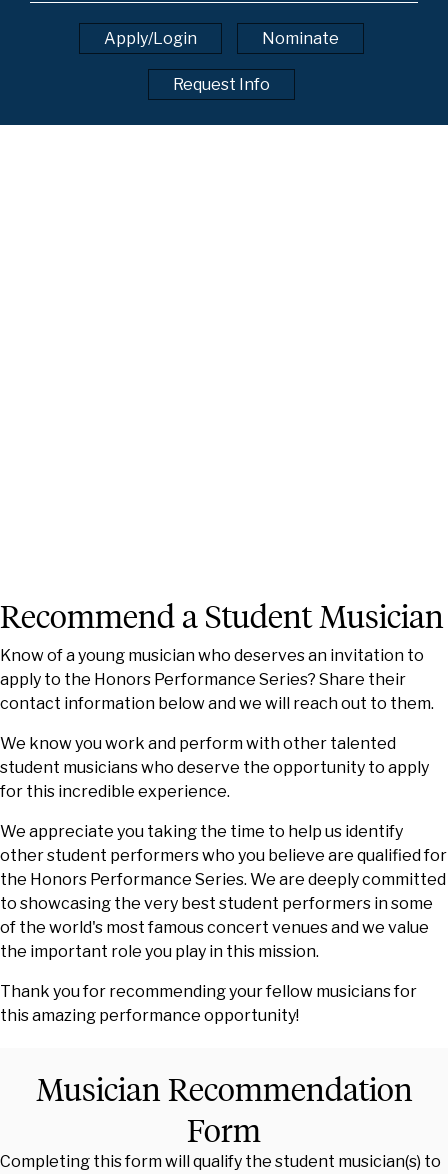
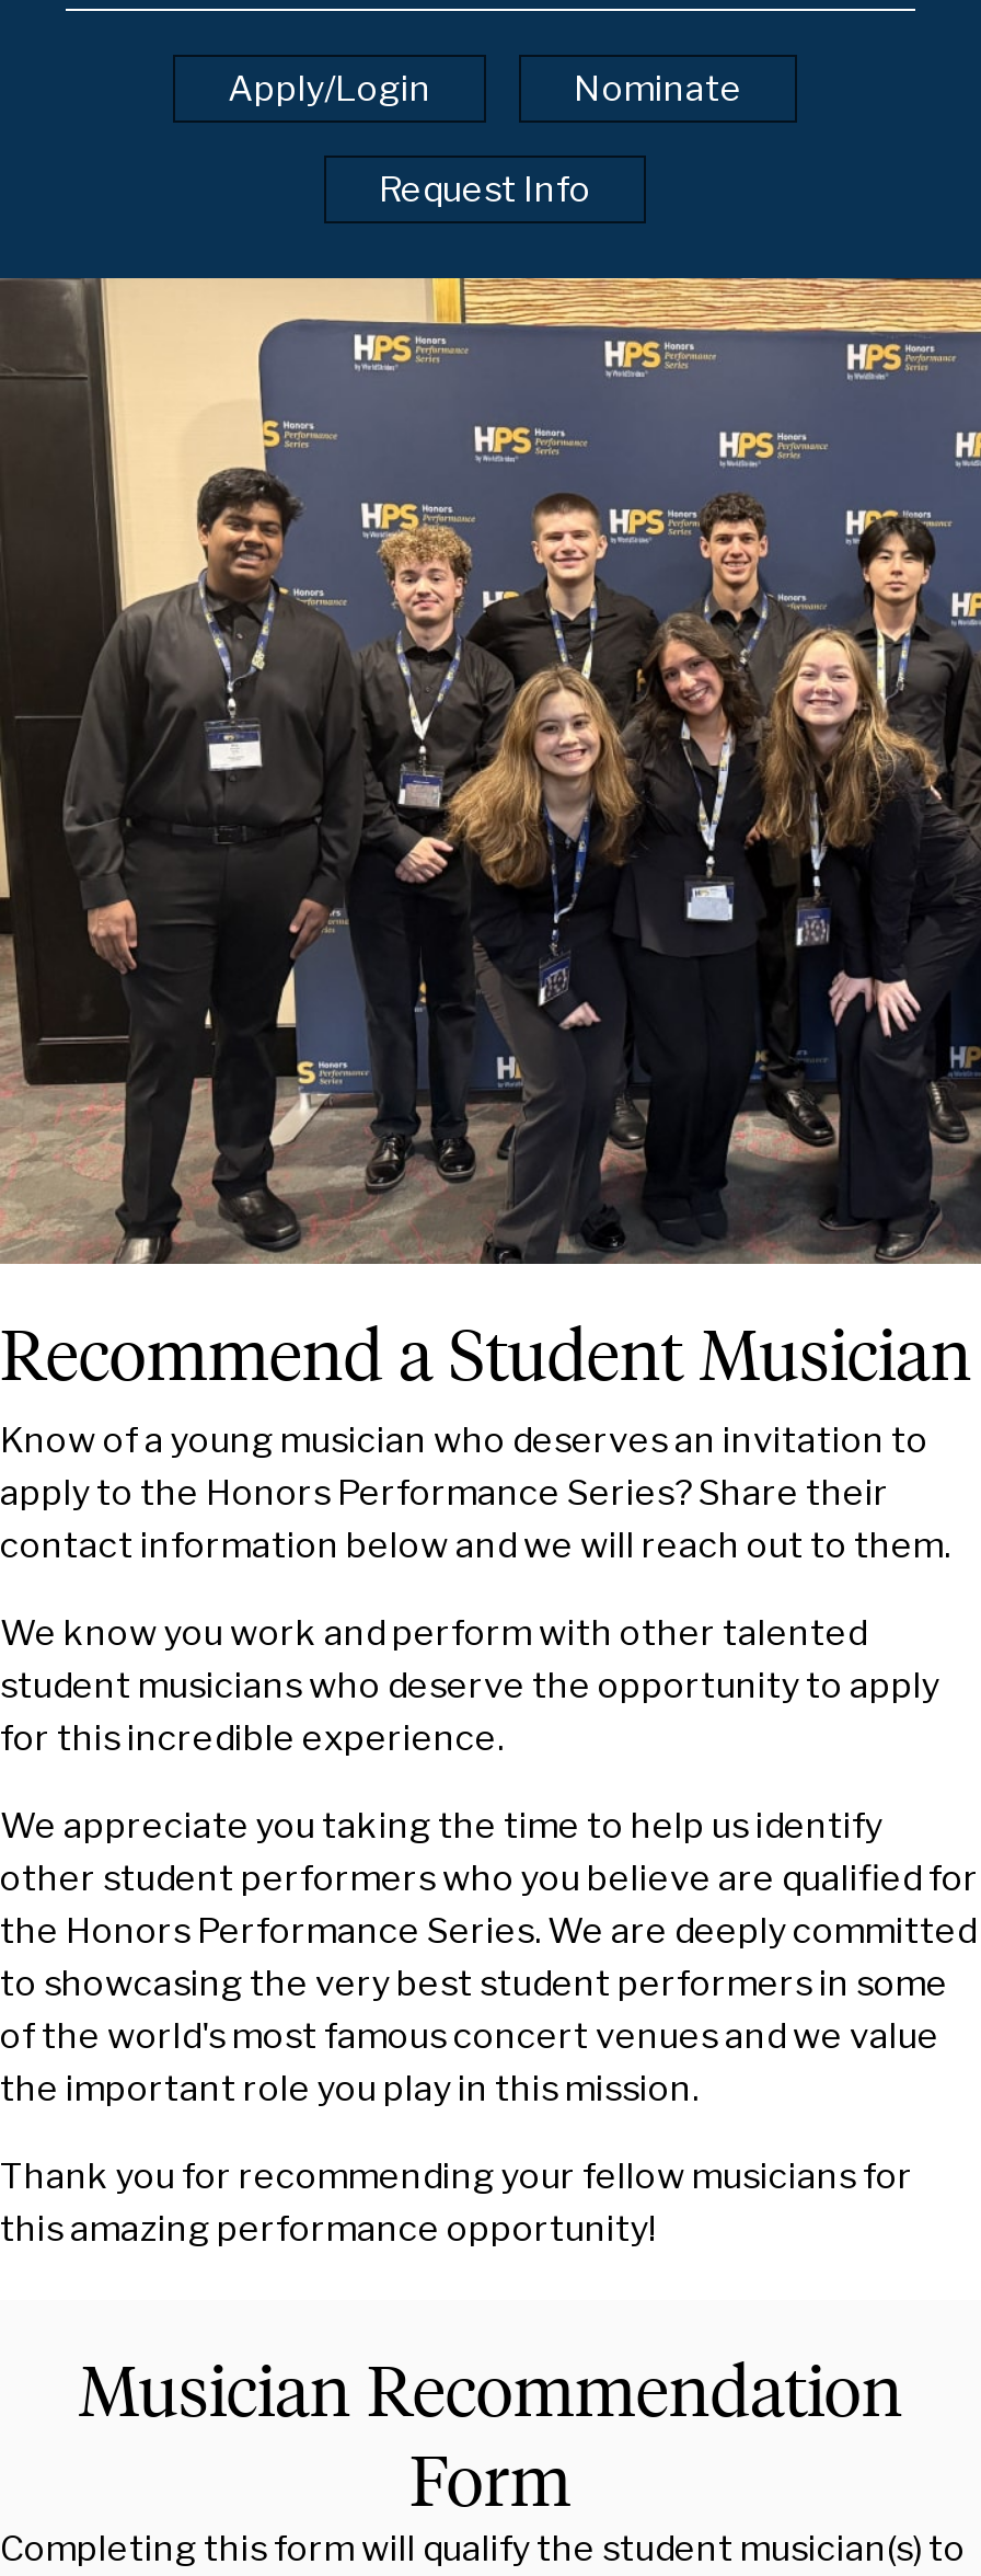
+ [image]
